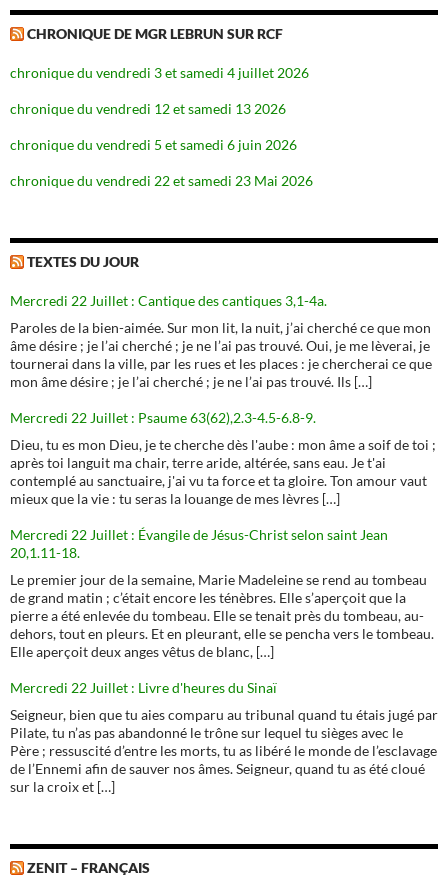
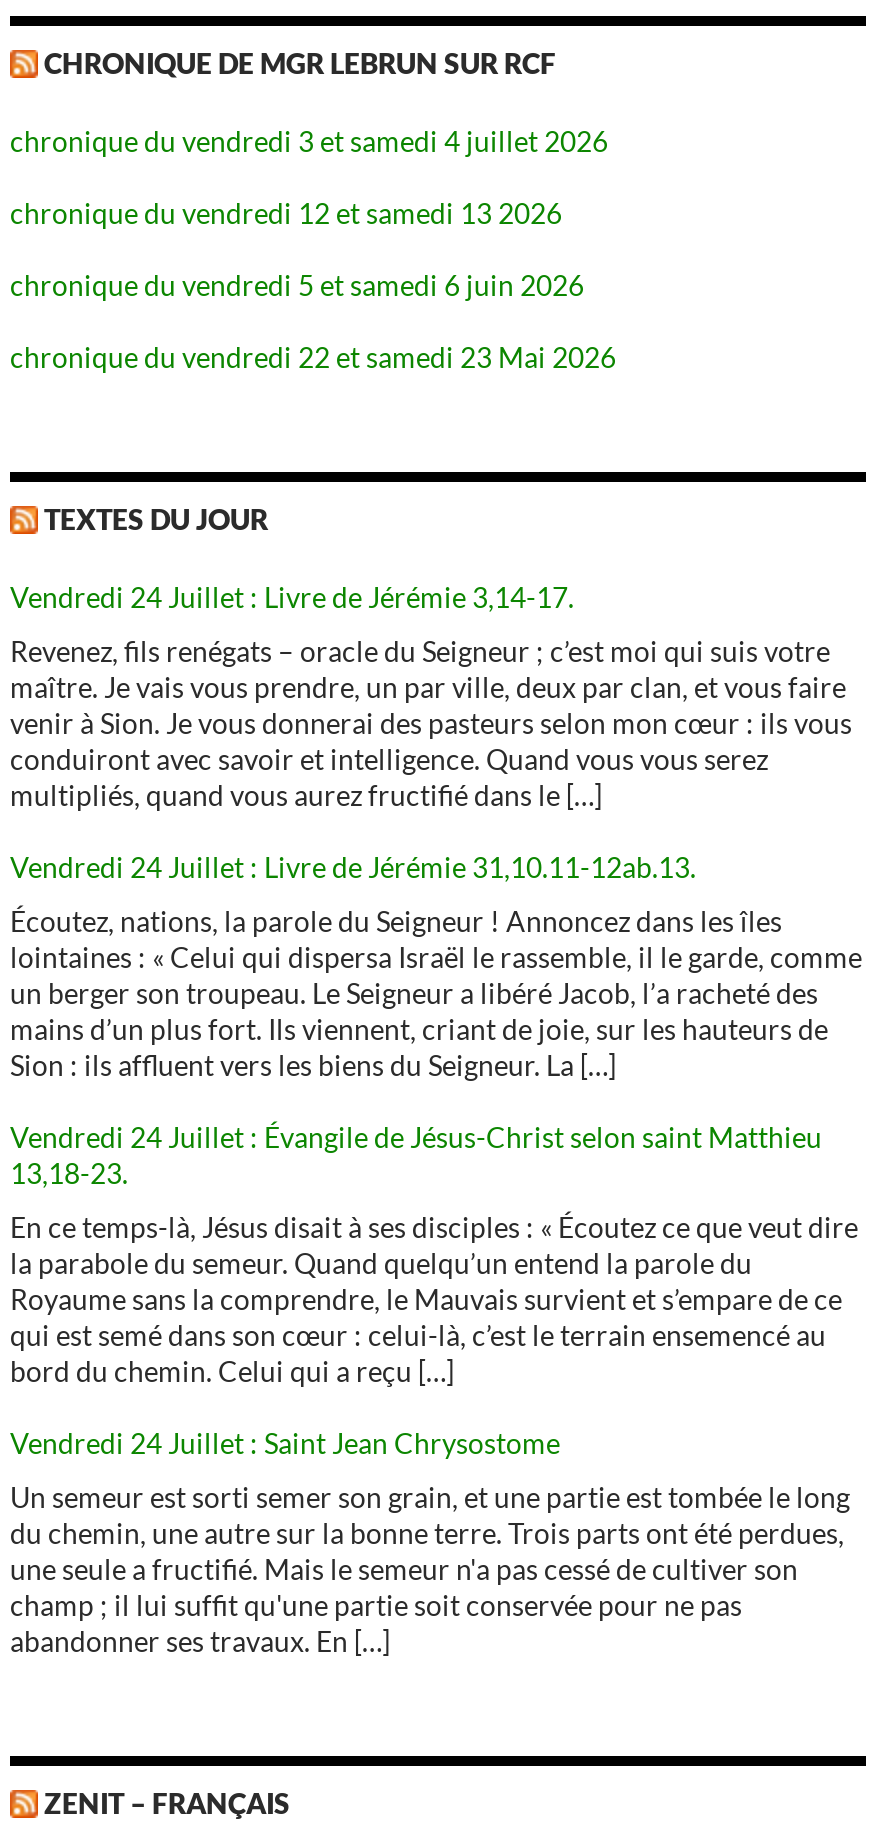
- Mercredi 22 Juillet : Cantique des cantiques 3,1-4a.
+ Vendredi 24 Juillet : Livre de Jérémie 3,14-17.

- Paroles de la bien-aimée. Sur mon lit, la nuit, j’ai cherché ce que mon
- âme désire ; je l’ai cherché ; je ne l’ai pas trouvé. Oui, je me lèverai, je
- tournerai dans la ville, par les rues et les places : je chercherai ce que
- mon âme désire ; je l’ai cherché ; je ne l’ai pas trouvé. Ils […]
+ Revenez, fils renégats – oracle du Seigneur ; c’est moi qui suis votre
+ maître. Je vais vous prendre, un par ville, deux par clan, et vous faire
+ venir à Sion. Je vous donnerai des pasteurs selon mon cœur : ils vous
+ conduiront avec savoir et intelligence. Quand vous vous serez
+ multipliés, quand vous aurez fructifié dans le […]

- Mercredi 22 Juillet : Psaume 63(62),2.3-4.5-6.8-9.
+ Vendredi 24 Juillet : Livre de Jérémie 31,10.11-12ab.13.

- Dieu, tu es mon Dieu, je te cherche dès l'aube : mon âme a soif de toi ;
- après toi languit ma chair, terre aride, altérée, sans eau. Je t'ai
- contemplé au sanctuaire, j'ai vu ta force et ta gloire. Ton amour vaut
- mieux que la vie : tu seras la louange de mes lèvres […]
+ Écoutez, nations, la parole du Seigneur ! Annoncez dans les îles
+ lointaines : « Celui qui dispersa Israël le rassemble, il le garde, comme
+ un berger son troupeau. Le Seigneur a libéré Jacob, l’a racheté des
+ mains d’un plus fort. Ils viennent, criant de joie, sur les hauteurs de
+ Sion : ils affluent vers les biens du Seigneur. La […]

- Mercredi 22 Juillet : Évangile de Jésus-Christ selon saint Jean
- 20,1.11-18.
+ Vendredi 24 Juillet : Évangile de Jésus-Christ selon saint Matthieu
+ 13,18-23.

- Le premier jour de la semaine, Marie Madeleine se rend au tombeau
- de grand matin ; c’était encore les ténèbres. Elle s’aperçoit que la
- pierre a été enlevée du tombeau. Elle se tenait près du tombeau, au-
- dehors, tout en pleurs. Et en pleurant, elle se pencha vers le tombeau.
- Elle aperçoit deux anges vêtus de blanc, […]
+ En ce temps-là, Jésus disait à ses disciples : « Écoutez ce que veut dire
+ la parabole du semeur. Quand quelqu’un entend la parole du
+ Royaume sans la comprendre, le Mauvais survient et s’empare de ce
+ qui est semé dans son cœur : celui-là, c’est le terrain ensemencé au
+ bord du chemin. Celui qui a reçu […]

- Mercredi 22 Juillet : Livre d'heures du Sinaï
+ Vendredi 24 Juillet : Saint Jean Chrysostome

- Seigneur, bien que tu aies comparu au tribunal quand tu étais jugé par
- Pilate, tu n’as pas abandonné le trône sur lequel tu sièges avec le
- Père ; ressuscité d’entre les morts, tu as libéré le monde de l’esclavage
- de l’Ennemi afin de sauver nos âmes. Seigneur, quand tu as été cloué
- sur la croix et […]
+ Un semeur est sorti semer son grain, et une partie est tombée le long
+ du chemin, une autre sur la bonne terre. Trois parts ont été perdues,
+ une seule a fructifié. Mais le semeur n'a pas cessé de cultiver son
+ champ ; il lui suffit qu'une partie soit conservée pour ne pas
+ abandonner ses travaux. En […]
